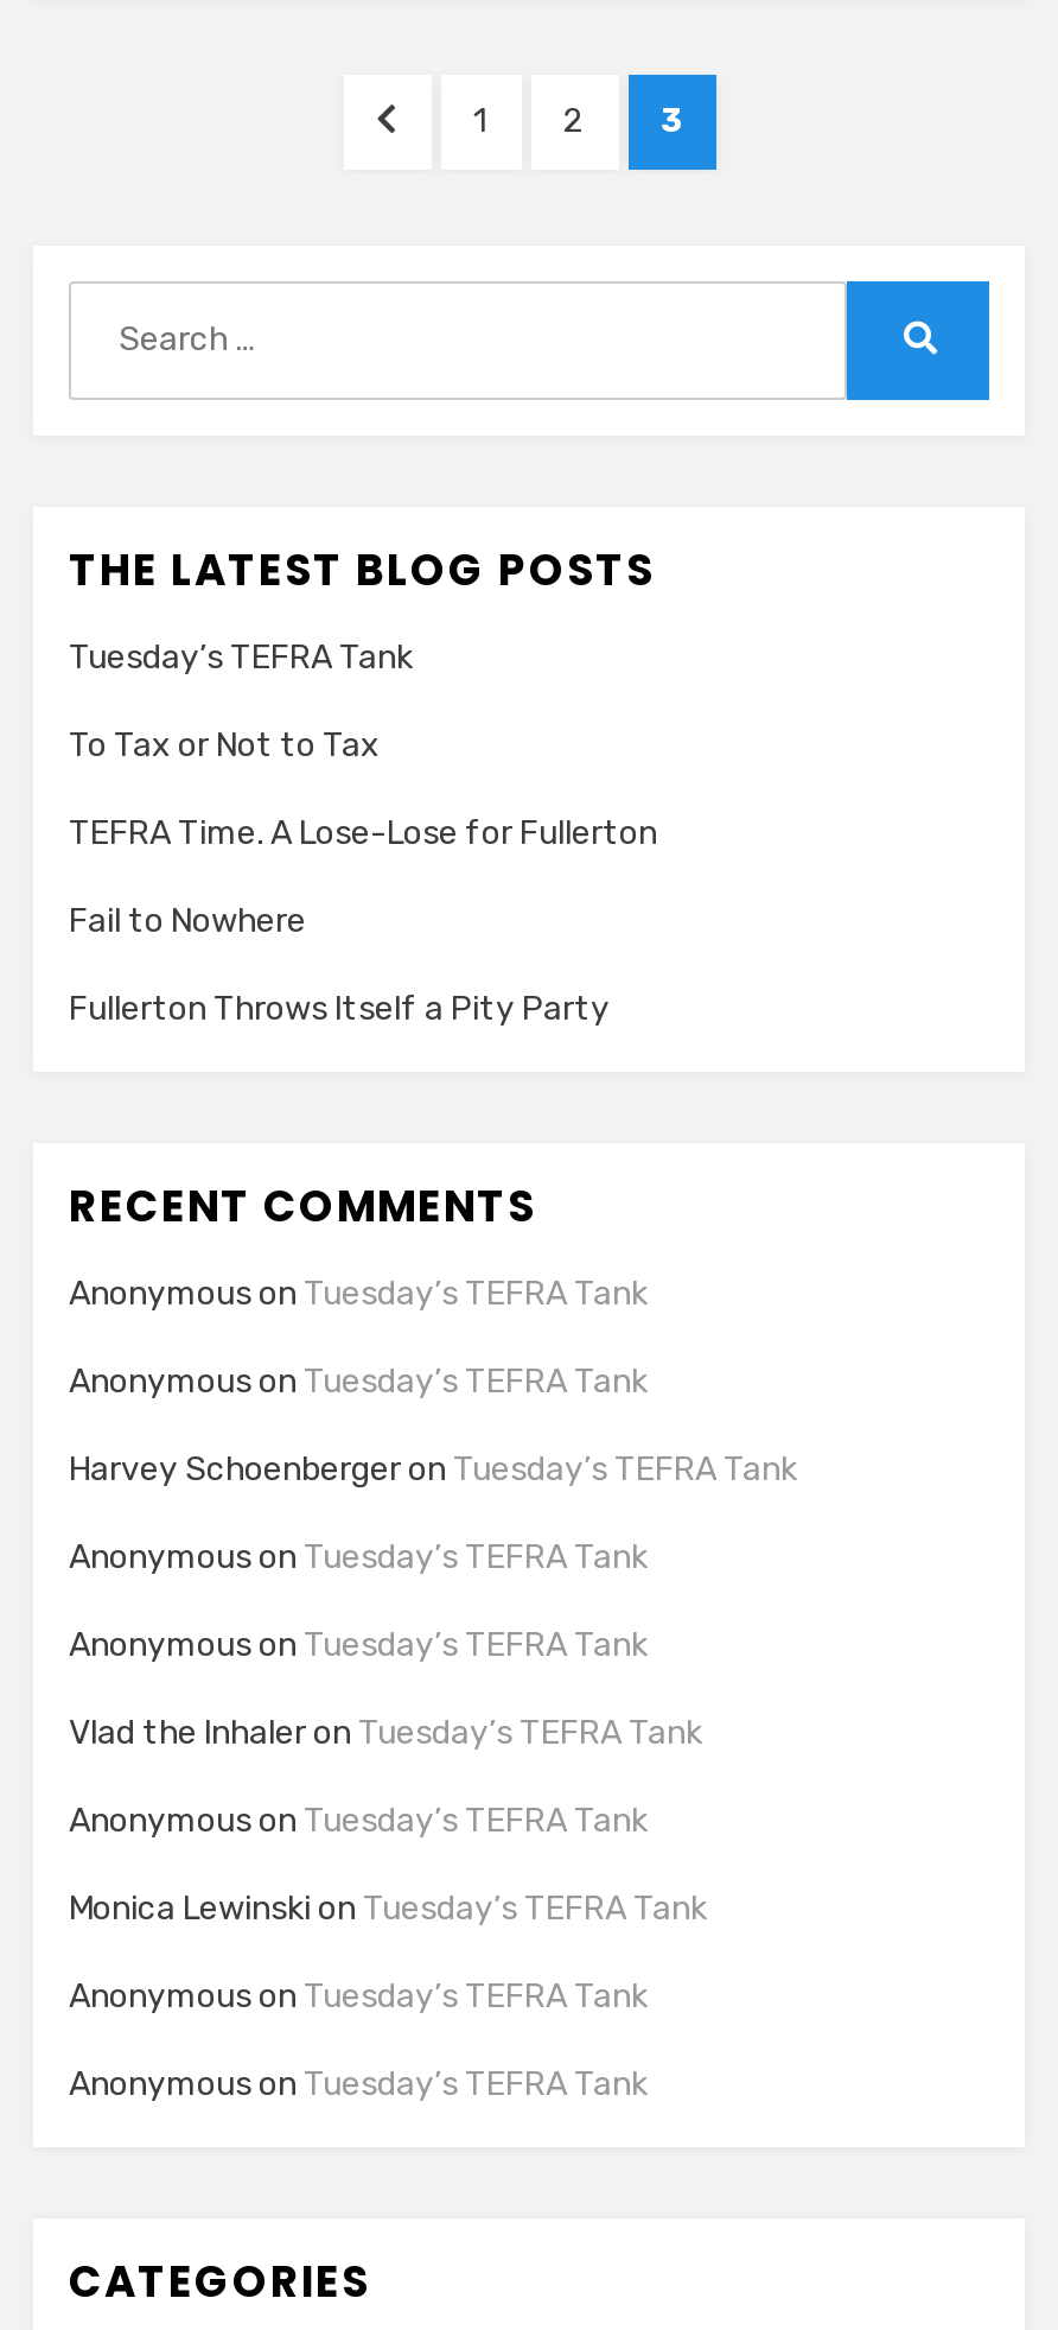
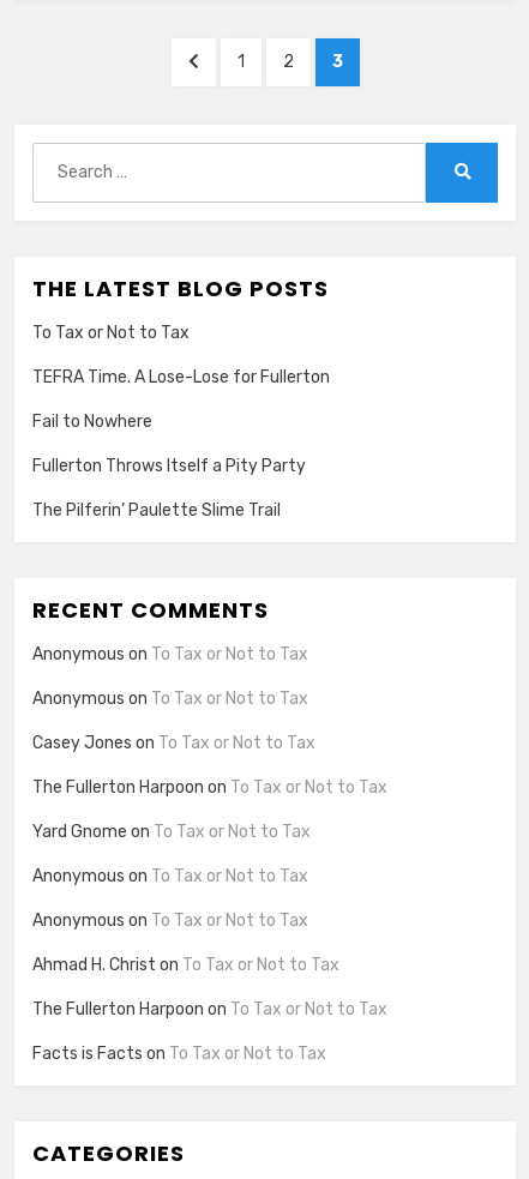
- Tuesday’s TEFRA Tank

moved up: To Tax or Not to Tax | TEFRA Time. A Lose-Lose for Fullerton | Fail to Nowhere | Fullerton Throws Itself a Pity Party

+ The Pilferin’ Paulette Slime Trail

- Anonymous on Tuesday’s TEFRA Tank
+ Anonymous on To Tax or Not to Tax

- Anonymous on Tuesday’s TEFRA Tank
+ Anonymous on To Tax or Not to Tax

- Harvey Schoenberger on Tuesday’s TEFRA Tank
+ Casey Jones on To Tax or Not to Tax

- Anonymous on Tuesday’s TEFRA Tank
+ The Fullerton Harpoon on To Tax or Not to Tax

- Anonymous on Tuesday’s TEFRA Tank
+ Yard Gnome on To Tax or Not to Tax

- Vlad the Inhaler on Tuesday’s TEFRA Tank
+ Anonymous on To Tax or Not to Tax

- Anonymous on Tuesday’s TEFRA Tank
+ Anonymous on To Tax or Not to Tax

- Monica Lewinski on Tuesday’s TEFRA Tank
+ Ahmad H. Christ on To Tax or Not to Tax

- Anonymous on Tuesday’s TEFRA Tank
+ The Fullerton Harpoon on To Tax or Not to Tax

- Anonymous on Tuesday’s TEFRA Tank
+ Facts is Facts on To Tax or Not to Tax
